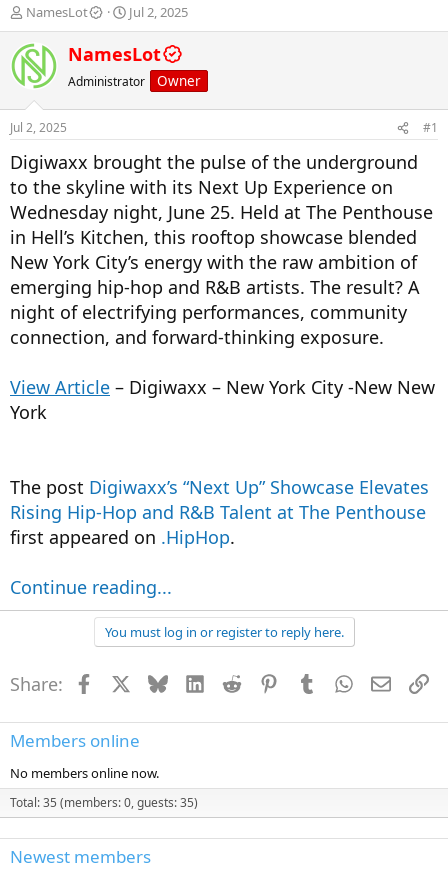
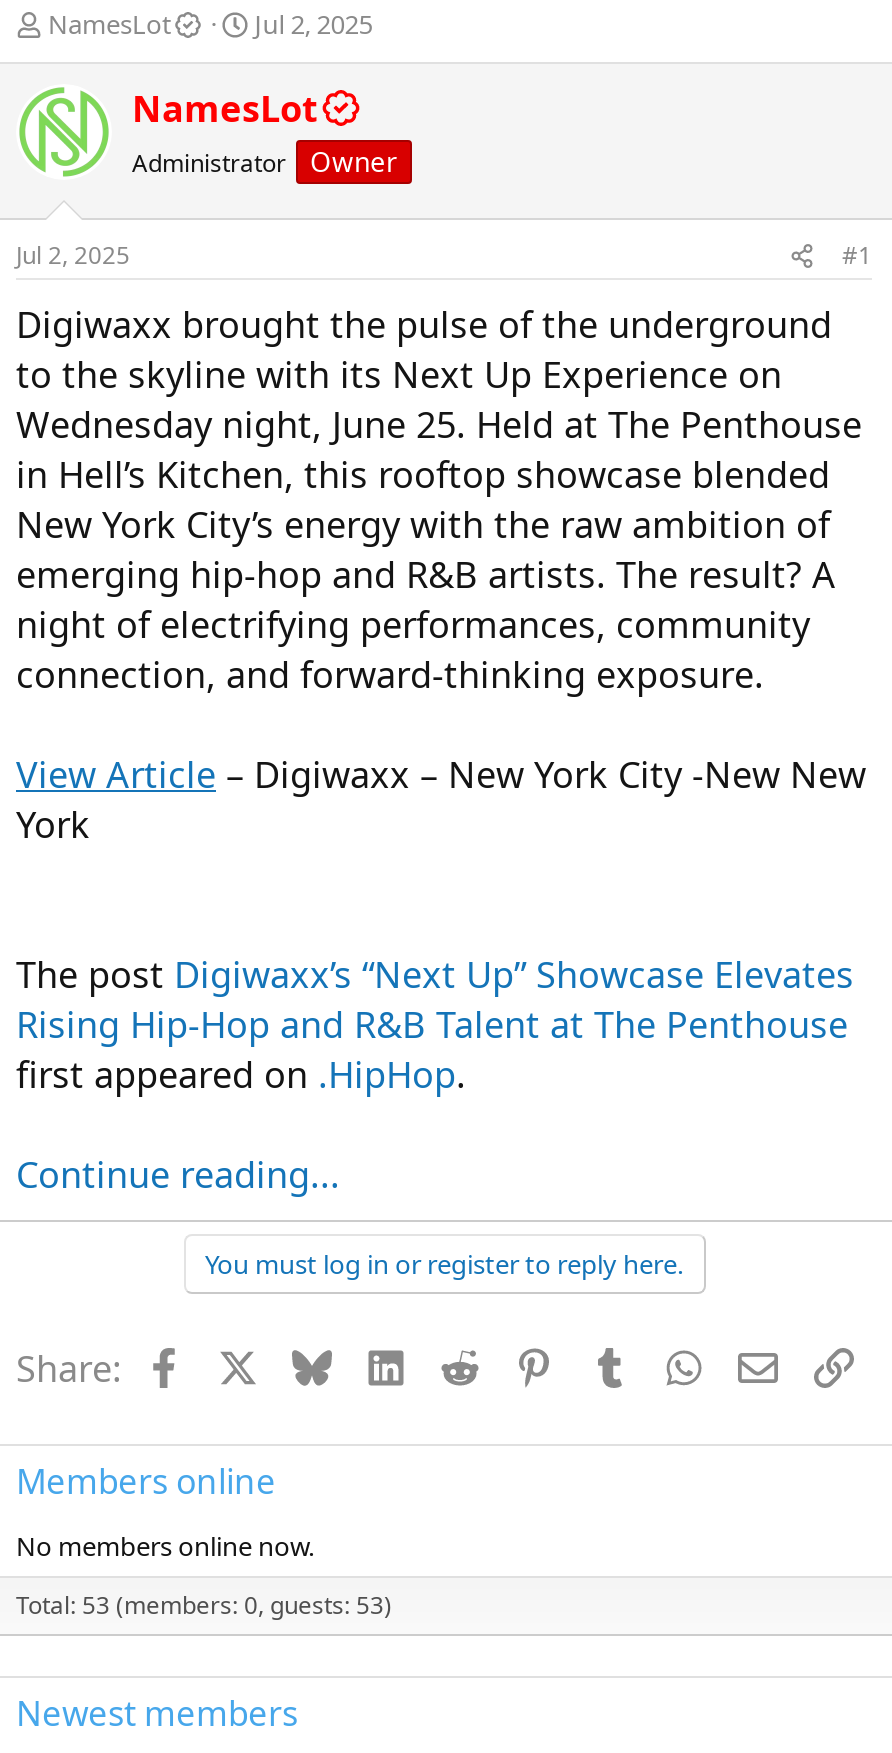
- Total: 35 (members: 0, guests: 35)
+ Total: 53 (members: 0, guests: 53)
